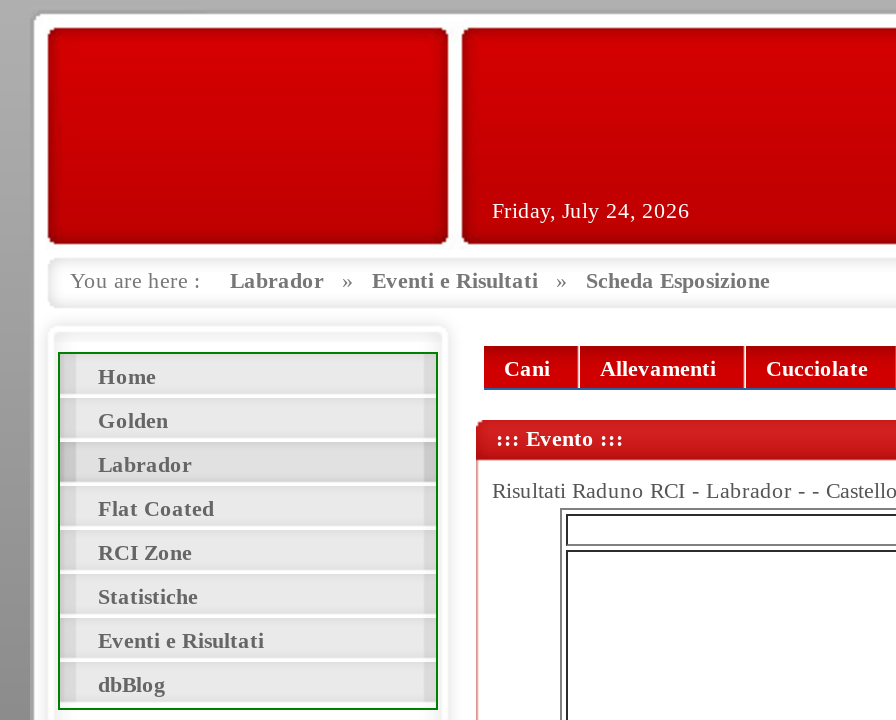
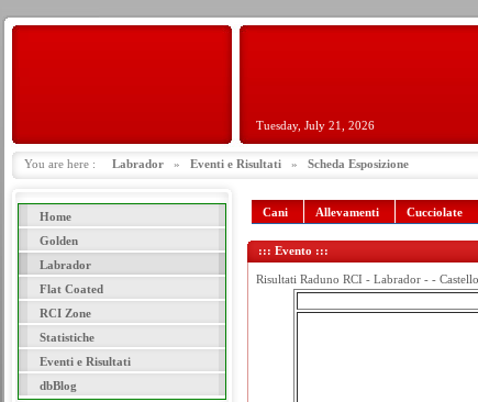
- Friday, July 24, 2026
+ Tuesday, July 21, 2026
